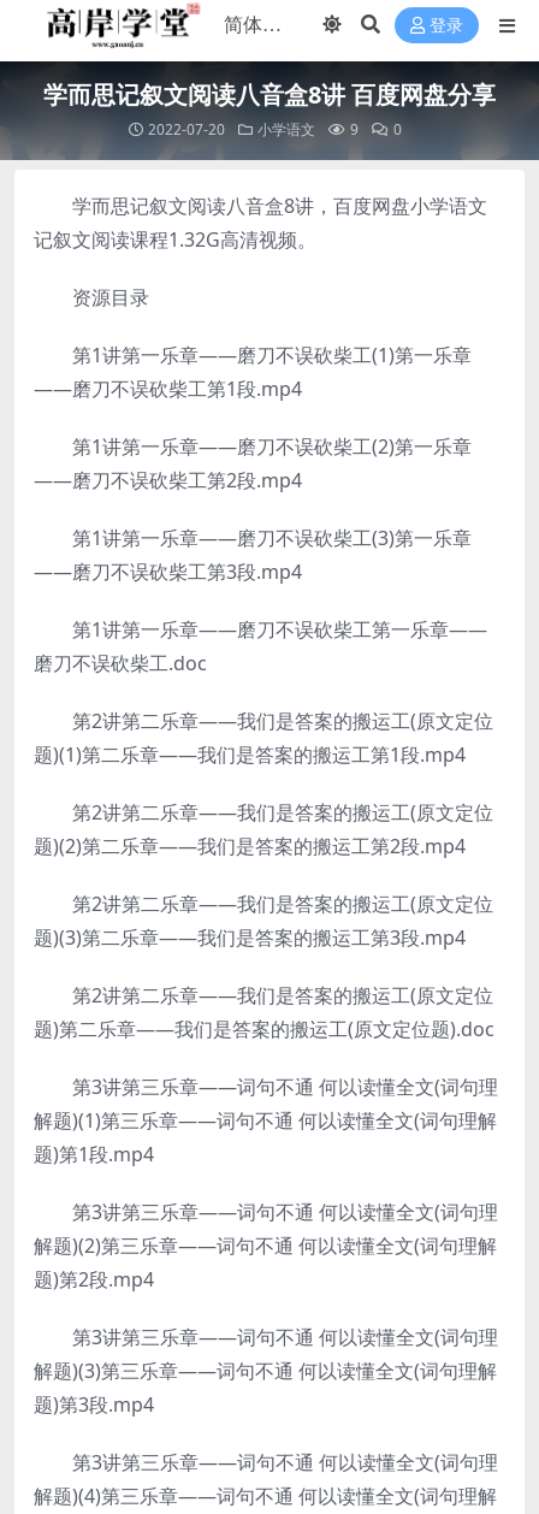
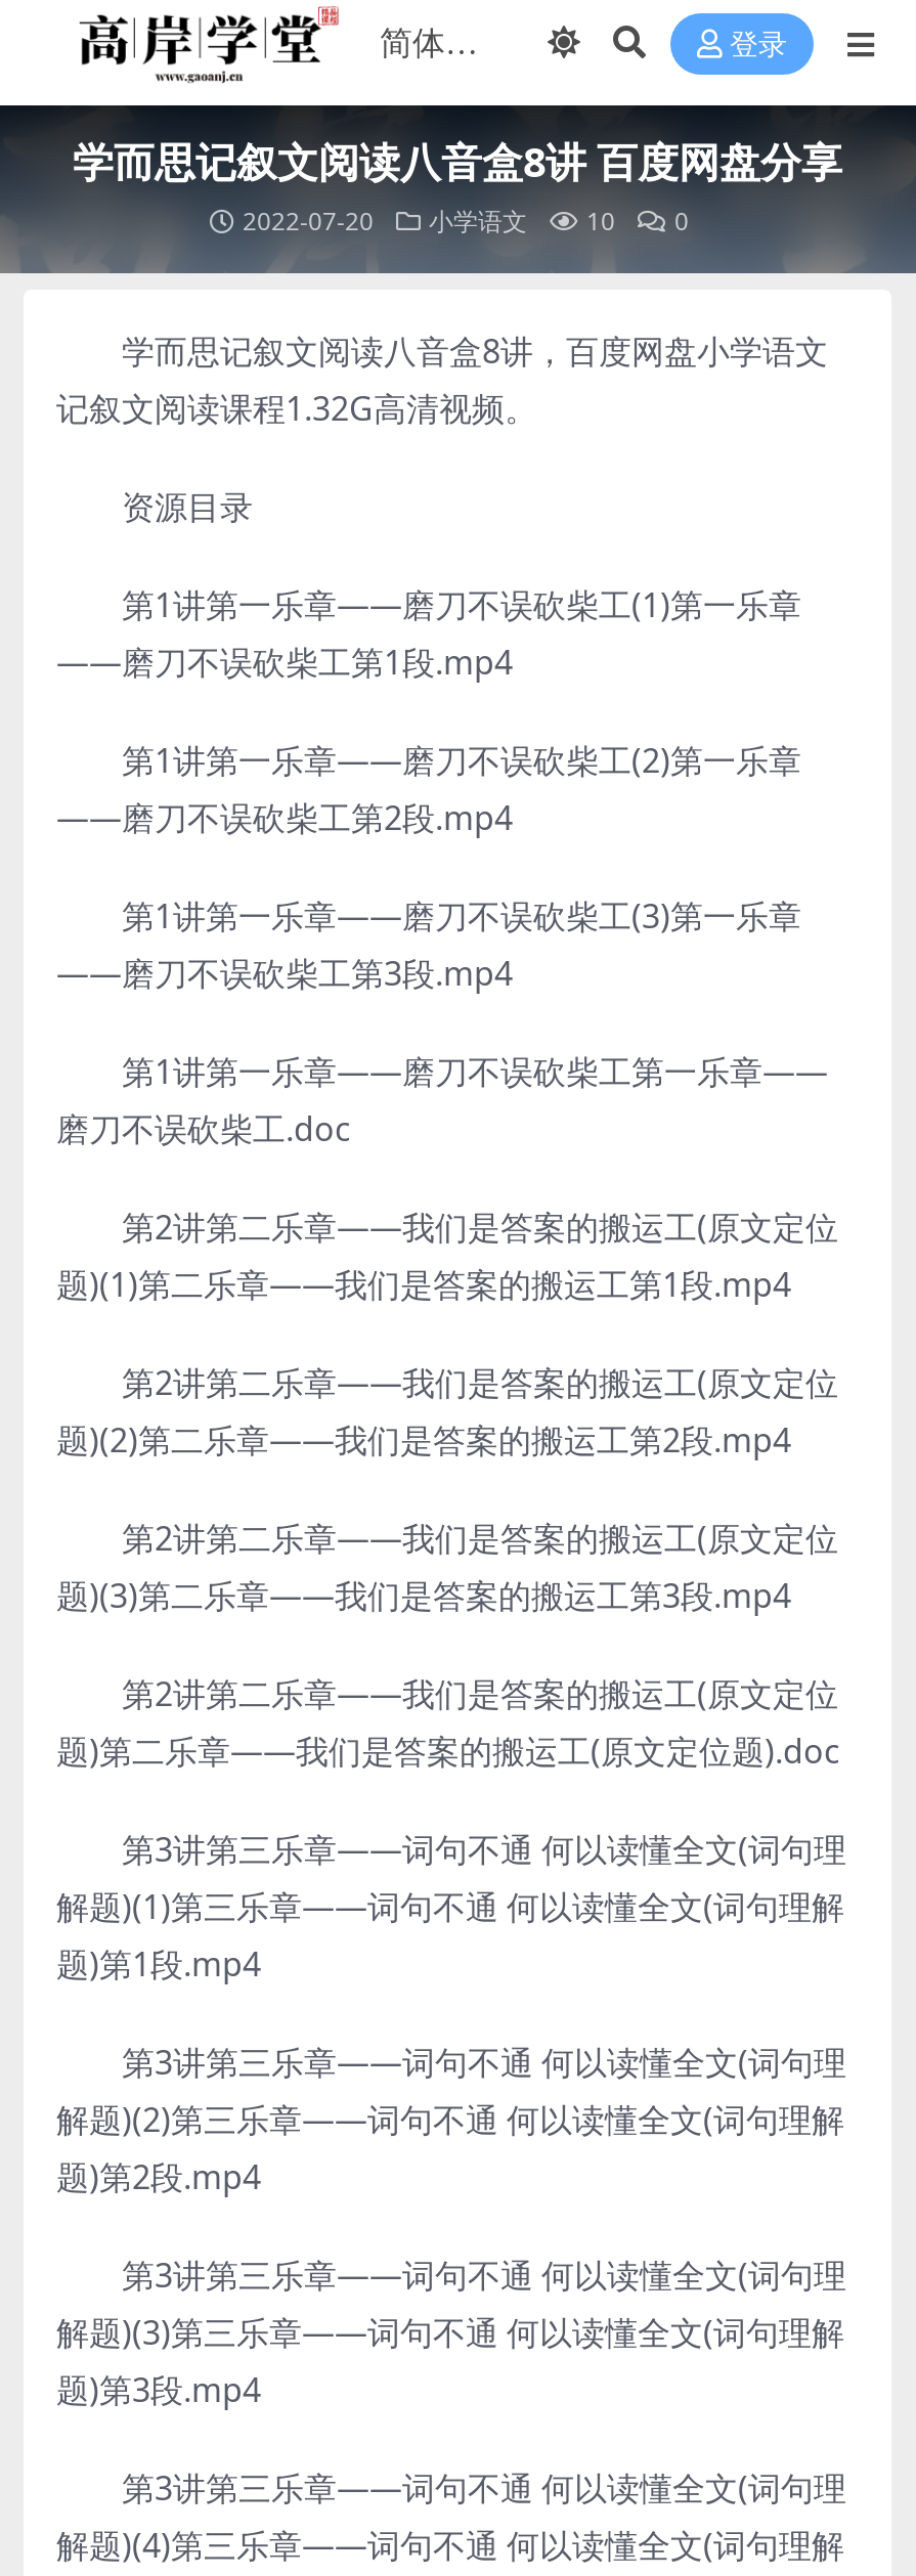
- 2022-07-20 小学语文 9 0
+ 2022-07-20 小学语文 10 0
